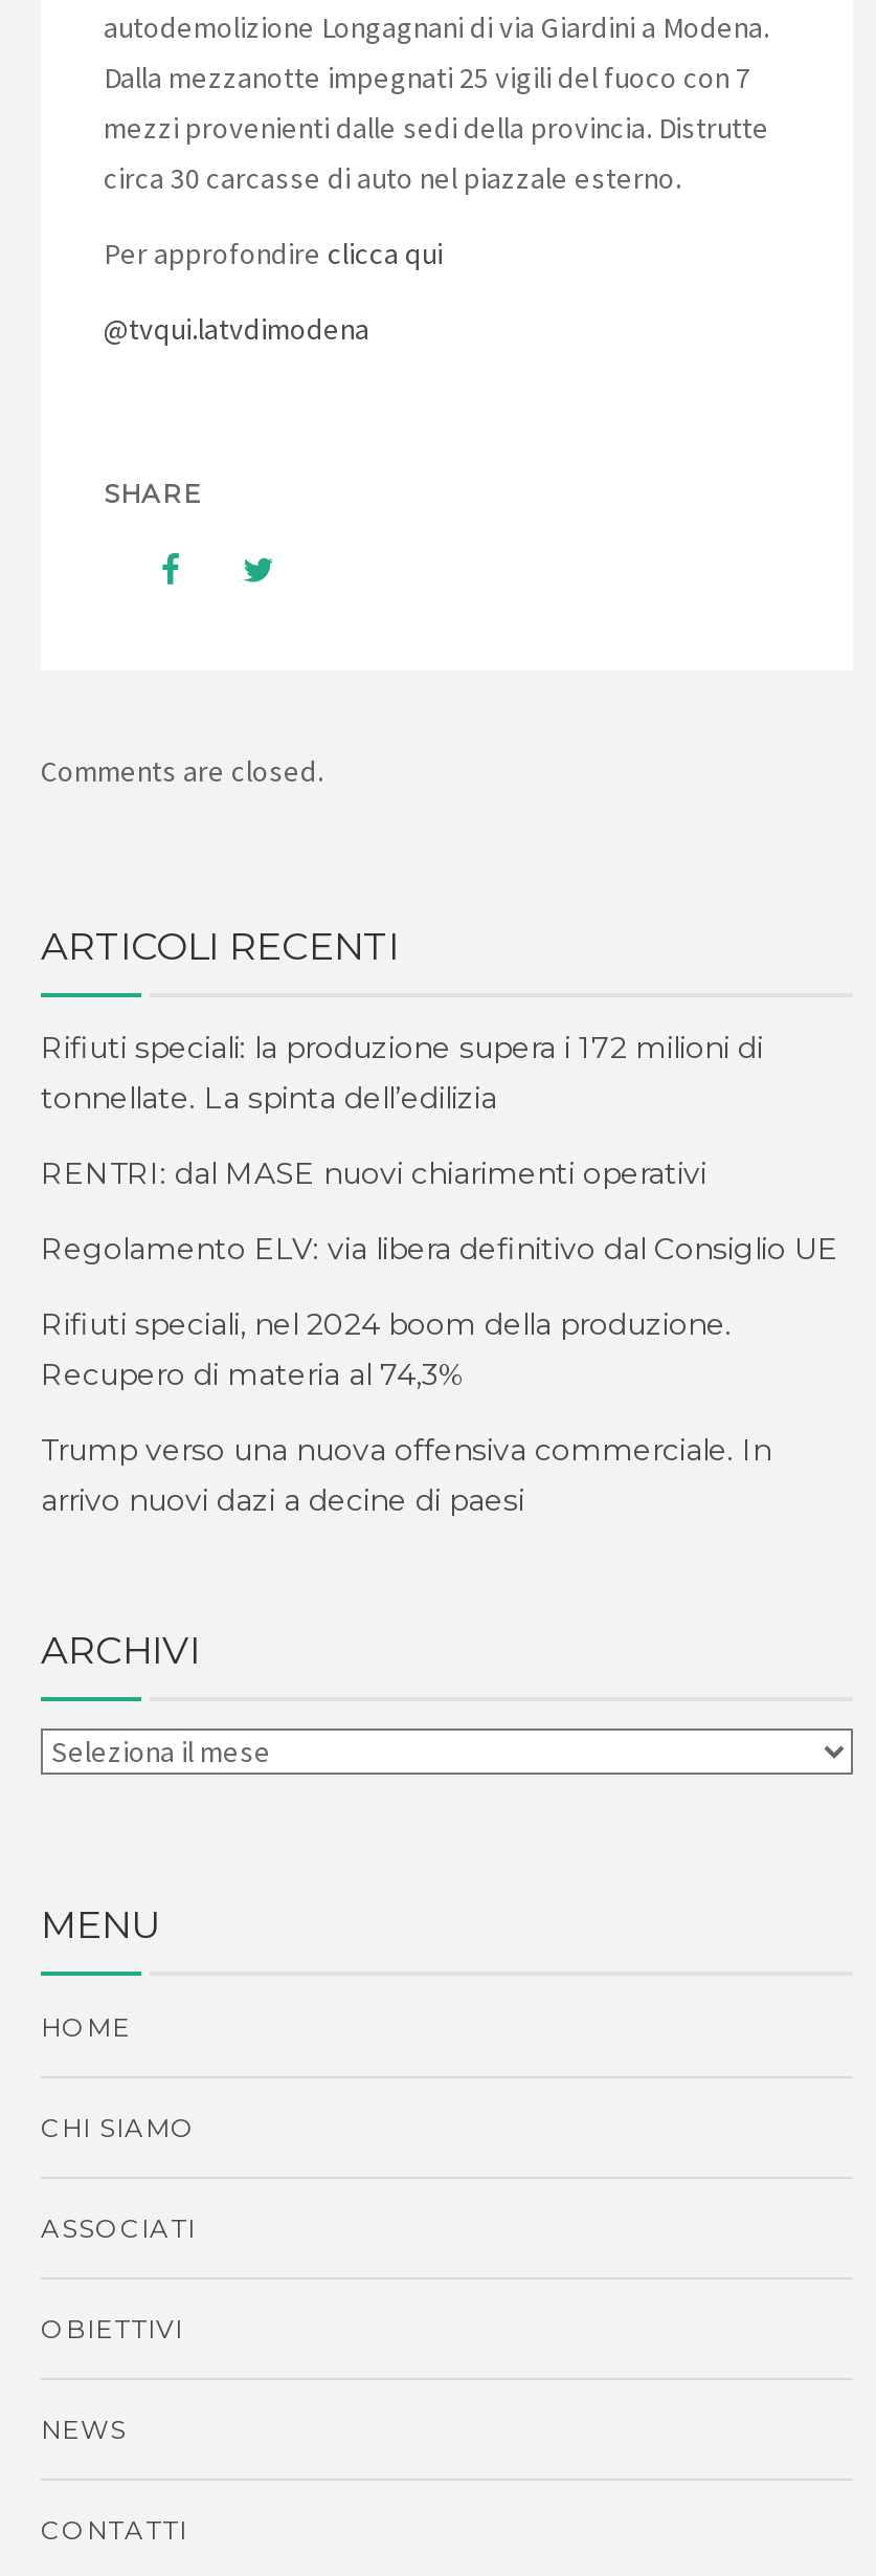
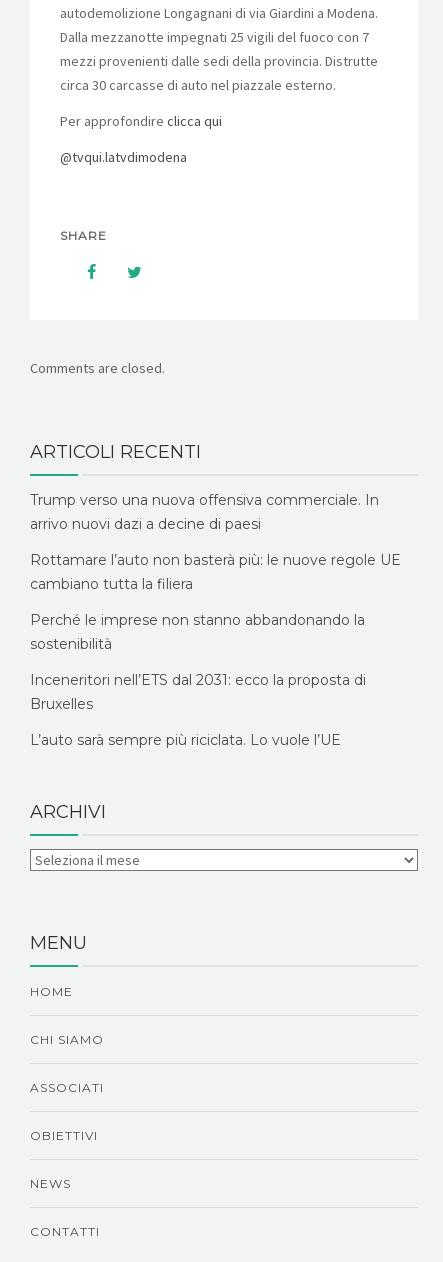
- Rifiuti speciali: la produzione supera i 172 milioni di
- tonnellate. La spinta dell’edilizia
- RENTRI: dal MASE nuovi chiarimenti operativi
- Regolamento ELV: via libera definitivo dal Consiglio UE
- Rifiuti speciali, nel 2024 boom della produzione.
- Recupero di materia al 74,3%

moved up: Trump verso una nuova offensiva commerciale. In | arrivo nuovi dazi a decine di paesi

+ Rottamare l’auto non basterà più: le nuove regole UE
+ cambiano tutta la filiera
+ Perché le imprese non stanno abbandonando la
+ sostenibilità
+ Inceneritori nell’ETS dal 2031: ecco la proposta di
+ Bruxelles
+ L’auto sarà sempre più riciclata. Lo vuole l’UE
